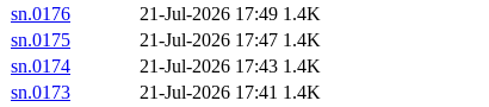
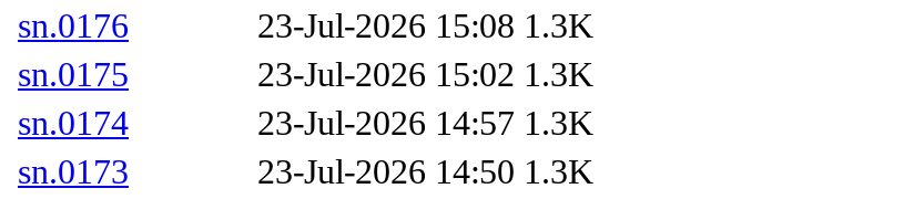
- 21-Jul-2026 17:49 1.4K
+ 23-Jul-2026 15:08 1.3K

- 21-Jul-2026 17:47 1.4K
+ 23-Jul-2026 15:02 1.3K

- 21-Jul-2026 17:43 1.4K
+ 23-Jul-2026 14:57 1.3K

- 21-Jul-2026 17:41 1.4K
+ 23-Jul-2026 14:50 1.3K
